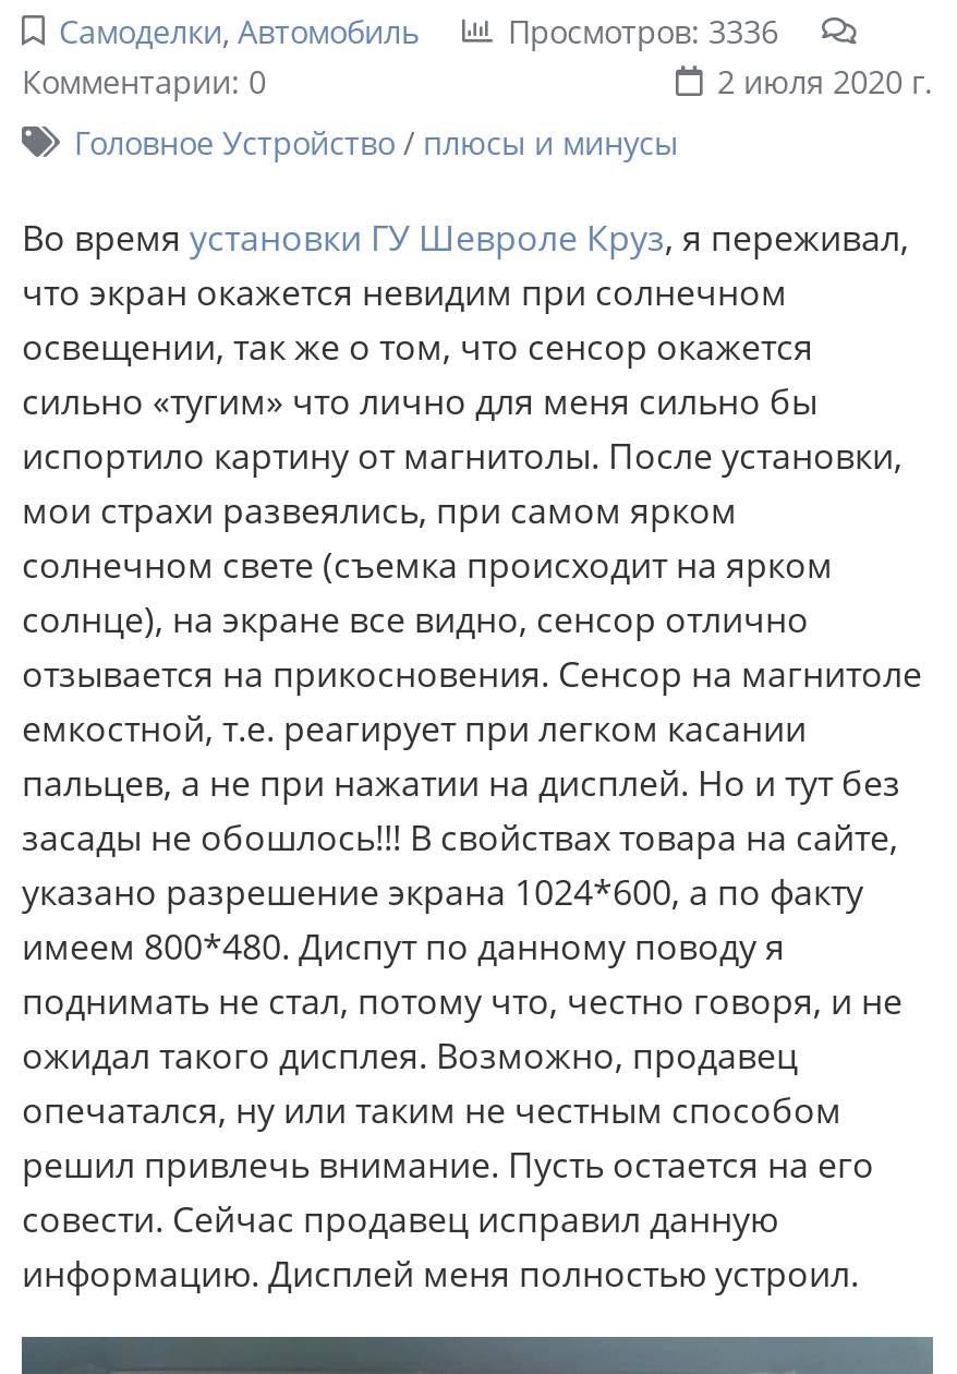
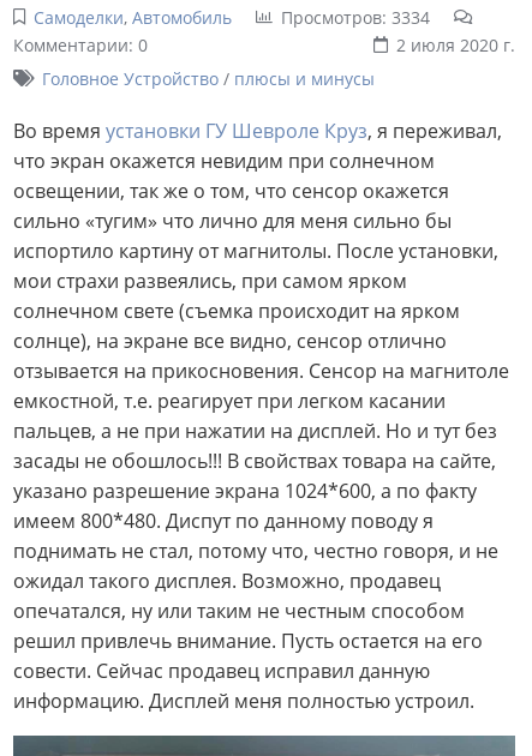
- Просмотров: 3336
+ Просмотров: 3334
